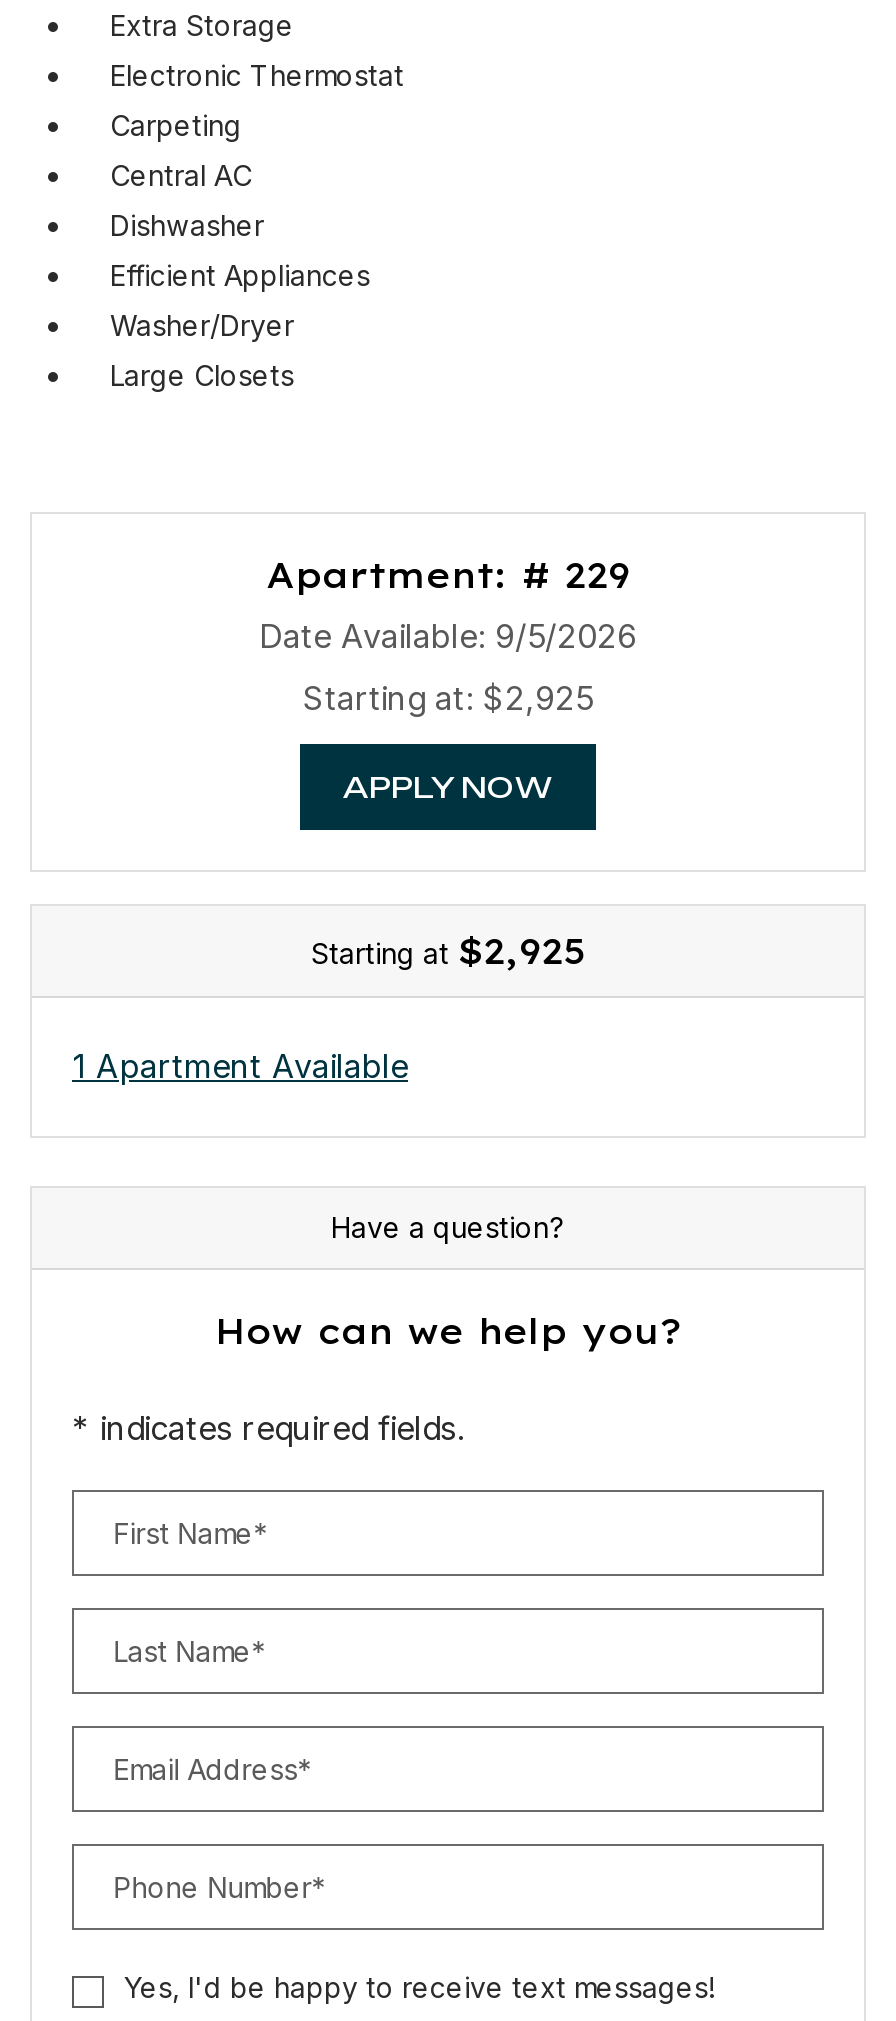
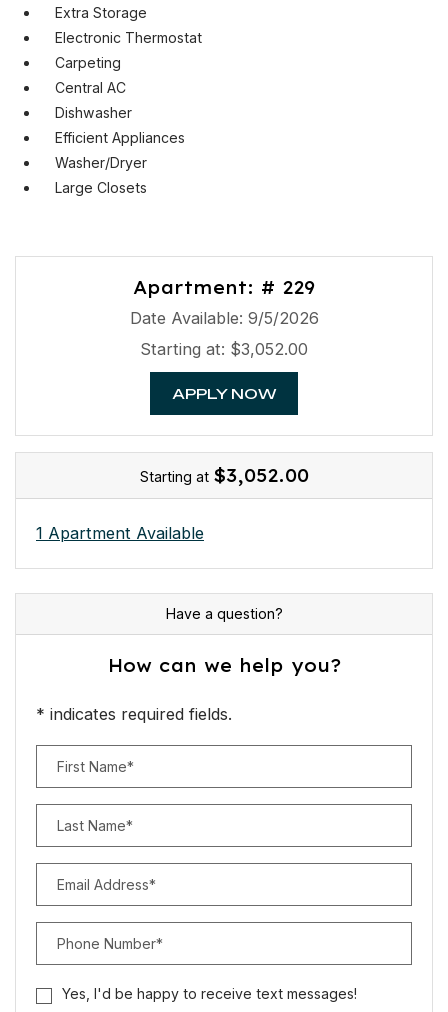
- Starting at: $2,925
+ Starting at: $3,052.00

- Starting at $2,925
+ Starting at $3,052.00
